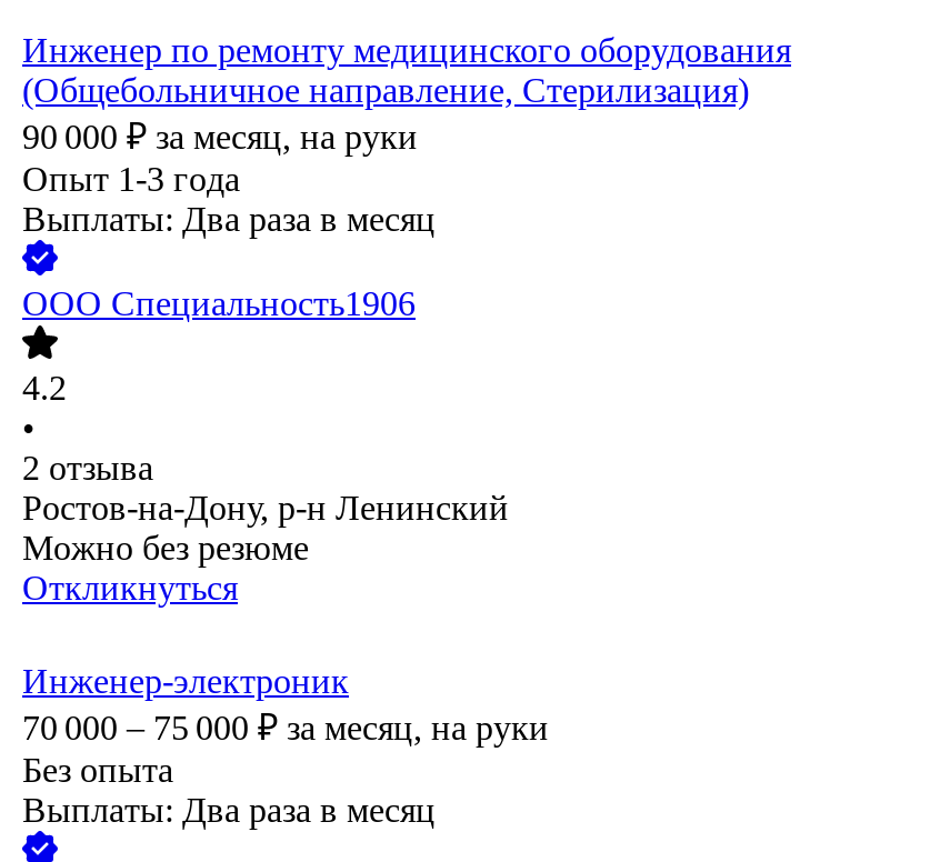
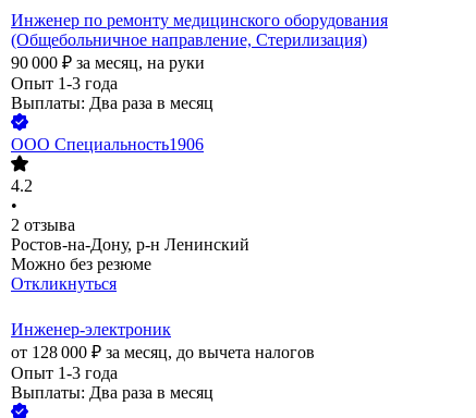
- 70 000 – 75 000 ₽ за месяц, на руки
- Без опыта
+ от 128 000 ₽ за месяц, до вычета налогов
+ Опыт 1-3 года
